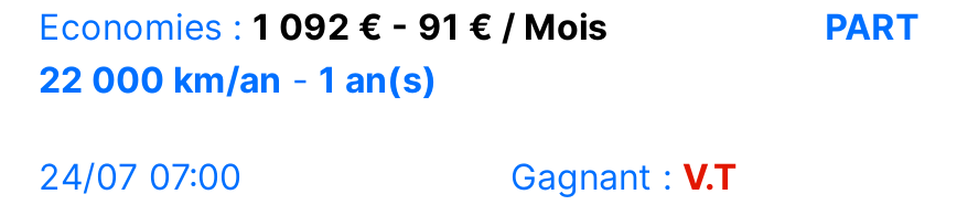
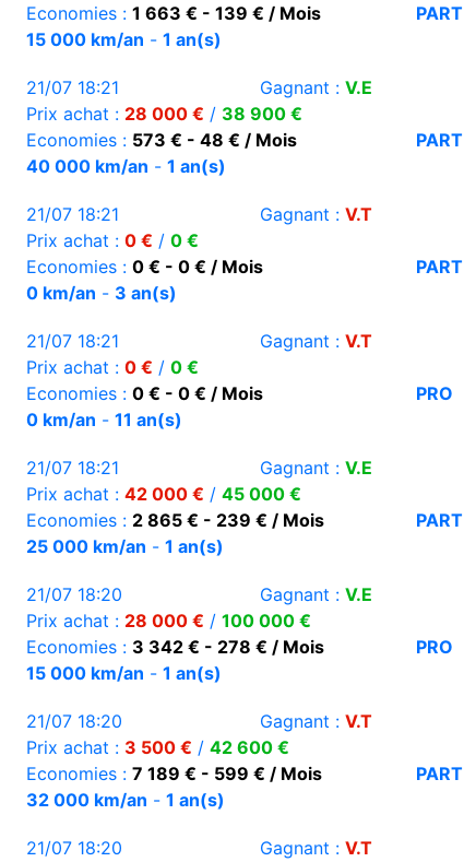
- Economies : 1 092 € - 91 € / Mois
+ Economies : 1 663 € - 139 € / Mois

- 22 000 km/an - 1 an(s)
- 24/07 07:00
+ 15 000 km/an - 1 an(s)
+ 21/07 18:21
+ Gagnant : V.E
+ Prix achat : 28 000 €/ 38 900 €
+ Economies : 573 € - 48 € / Mois
+ PART
+ 40 000 km/an - 1 an(s)
+ 21/07 18:21
+ Gagnant : V.T
+ Prix achat : 0 €/ 0 €
+ Economies : 0 € - 0 € / Mois
+ PART
+ 0 km/an - 3 an(s)
+ 21/07 18:21
+ Gagnant : V.T
+ Prix achat : 0 €/ 0 €
+ Economies : 0 € - 0 € / Mois
+ PRO
+ 0 km/an - 11 an(s)
+ 21/07 18:21
+ Gagnant : V.E
+ Prix achat : 42 000 €/ 45 000 €
+ Economies : 2 865 € - 239 € / Mois
+ PART
+ 25 000 km/an - 1 an(s)
+ 21/07 18:20
+ Gagnant : V.E
+ Prix achat : 28 000 €/ 100 000 €
+ Economies : 3 342 € - 278 € / Mois
+ PRO
+ 15 000 km/an - 1 an(s)
+ 21/07 18:20
+ Gagnant : V.T
+ Prix achat : 3 500 €/ 42 600 €
+ Economies : 7 189 € - 599 € / Mois
+ PART
+ 32 000 km/an - 1 an(s)
+ 21/07 18:20
